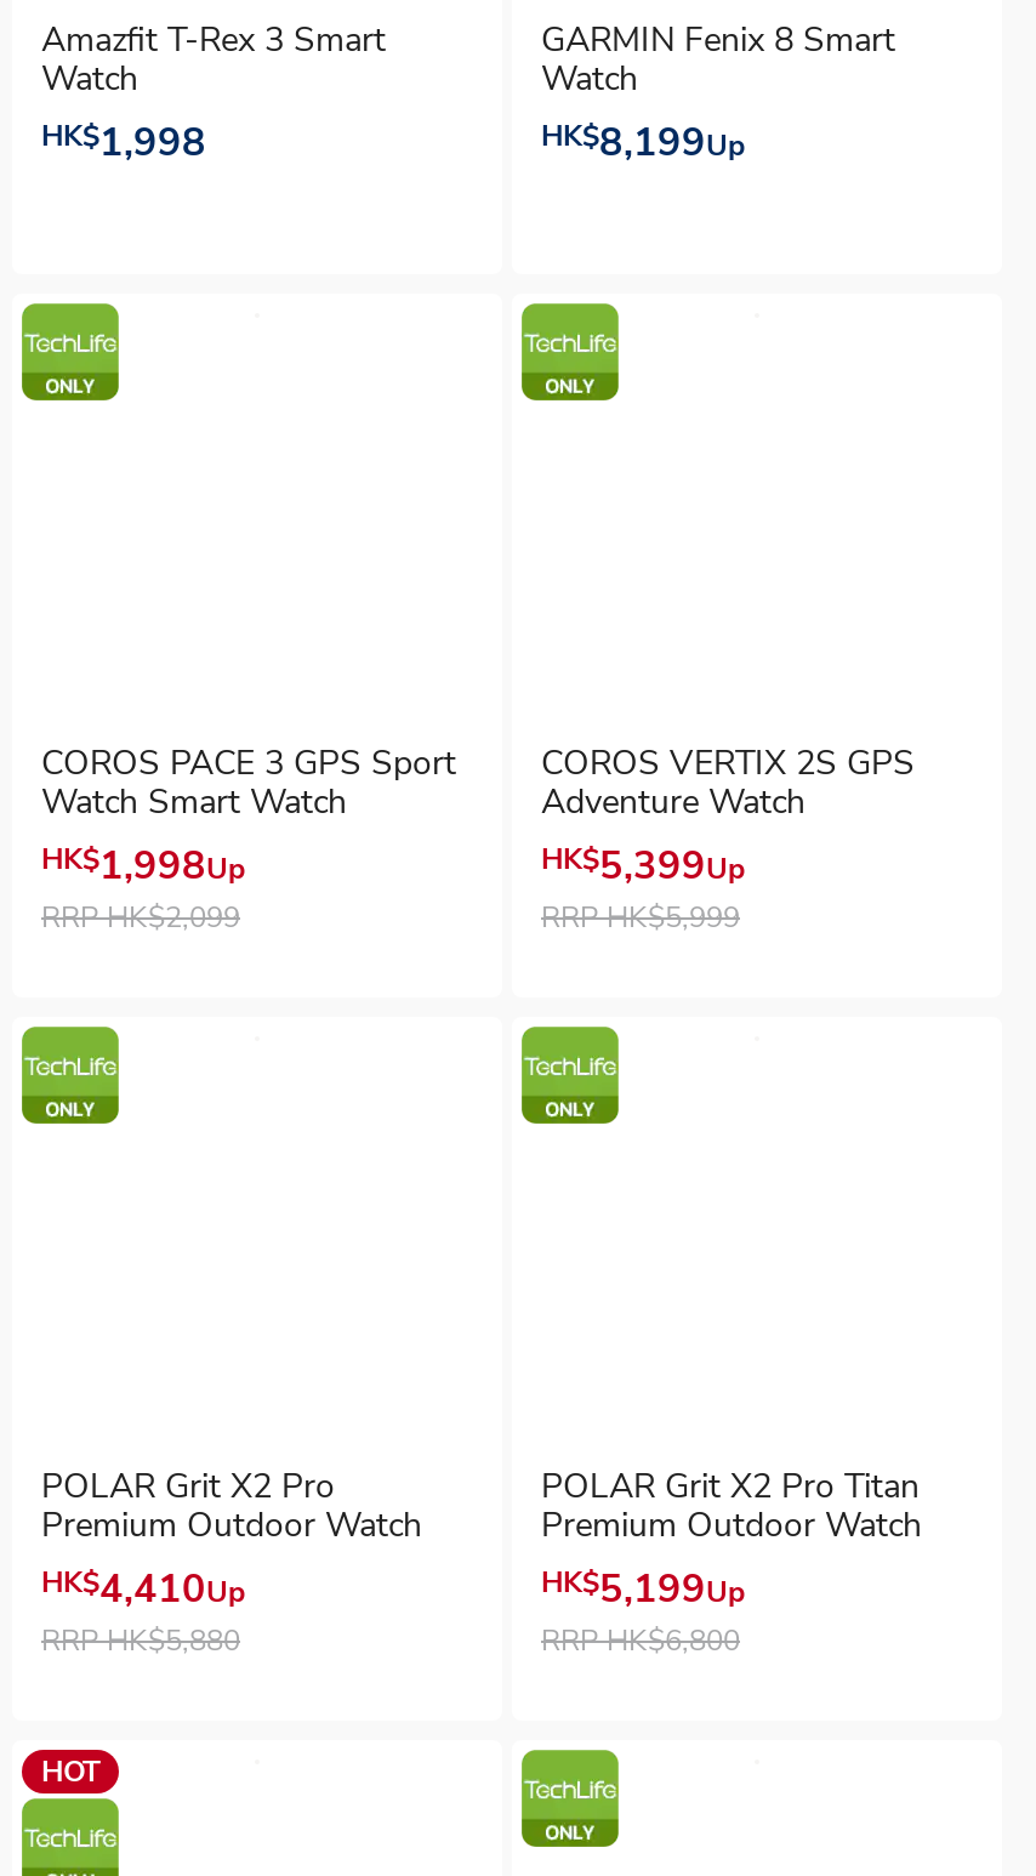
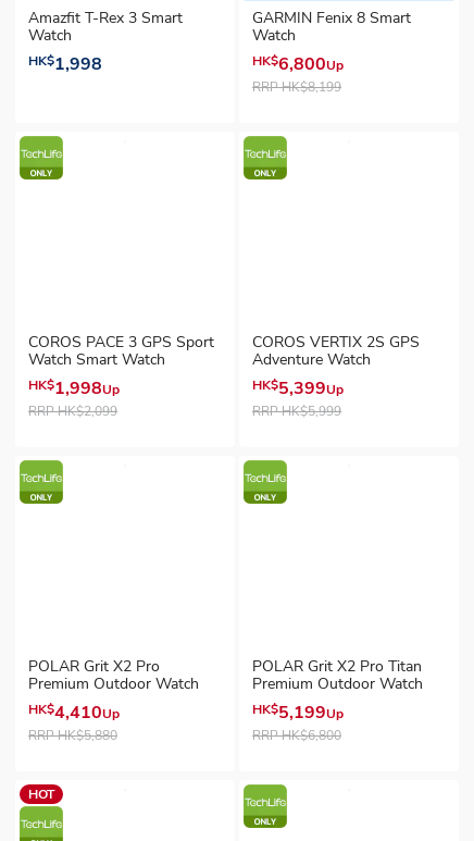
- HK$8,199 Up
+ HK$6,800 Up

+ RRPHK$8,199
